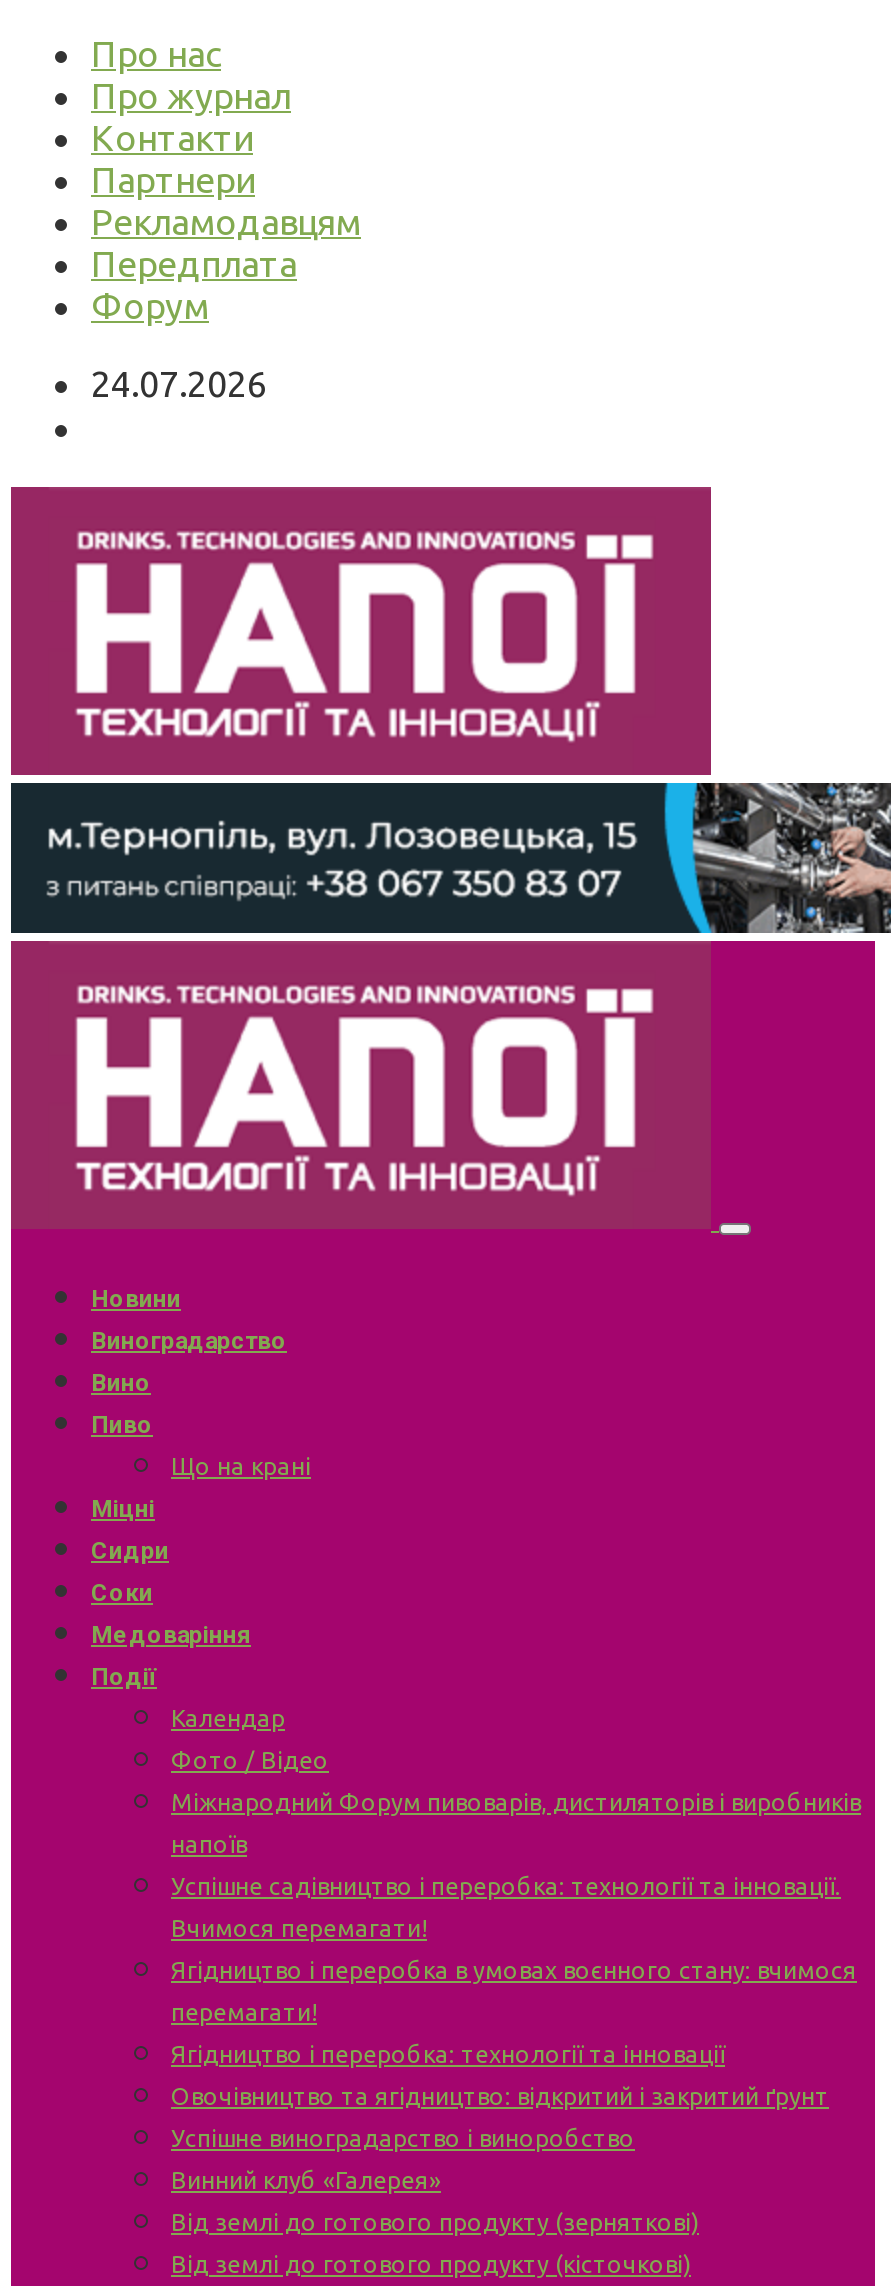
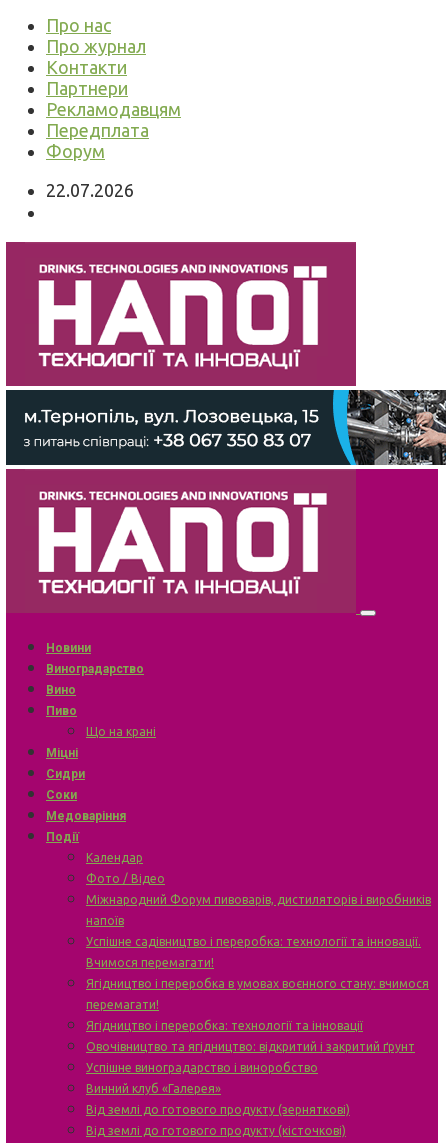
- 24.07.2026
+ 22.07.2026
